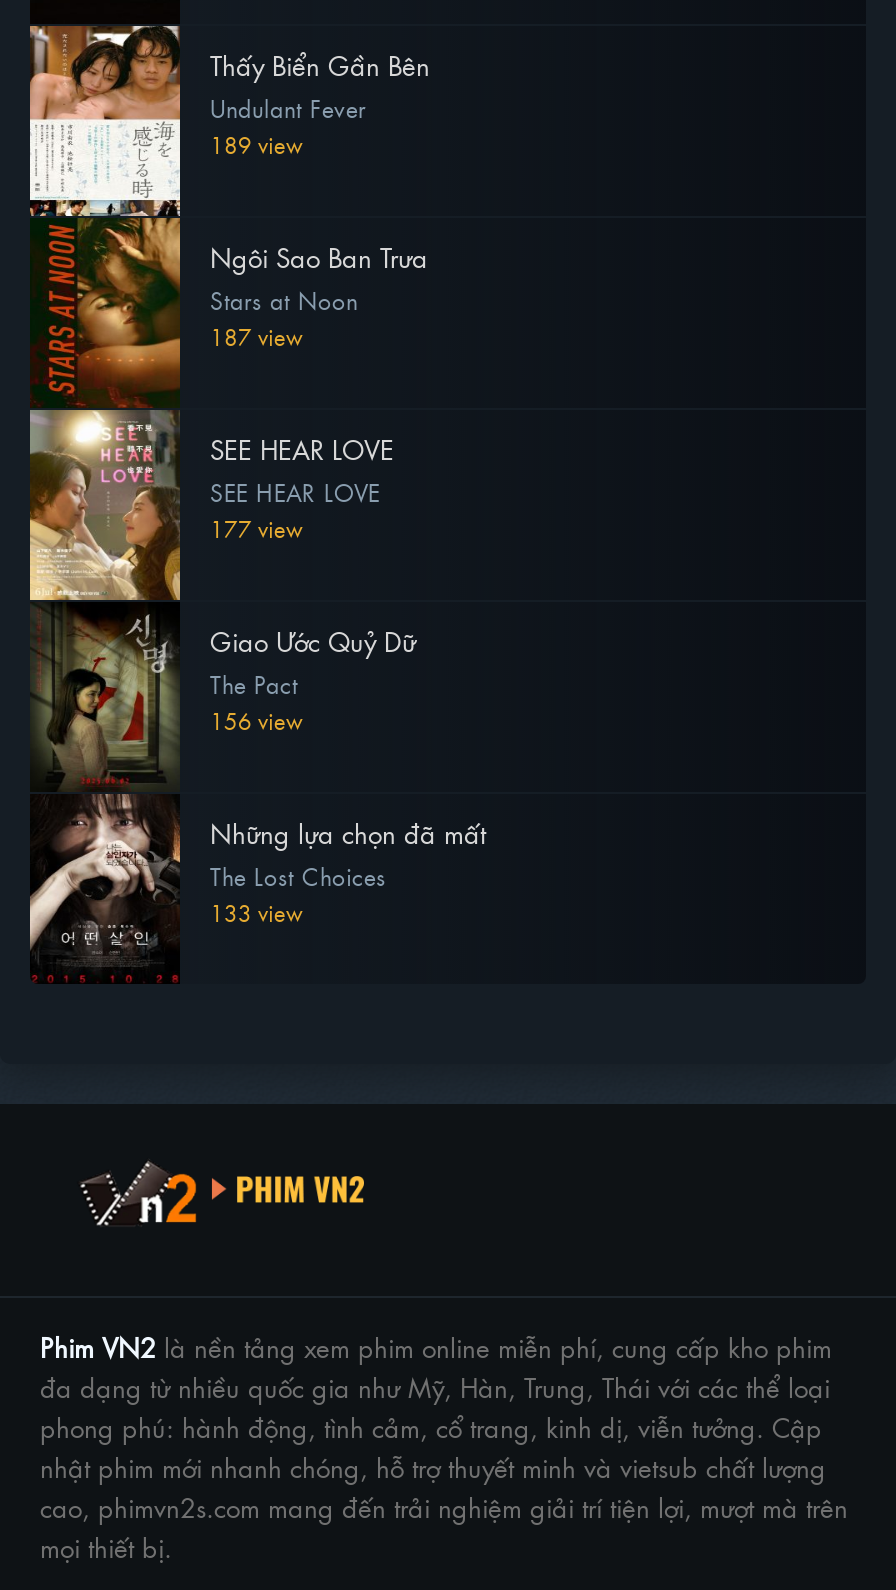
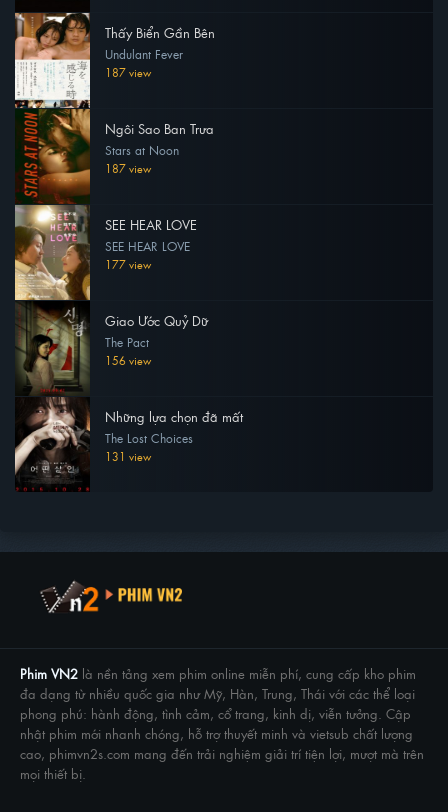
- 189 view
+ 187 view

- 133 view
+ 131 view
